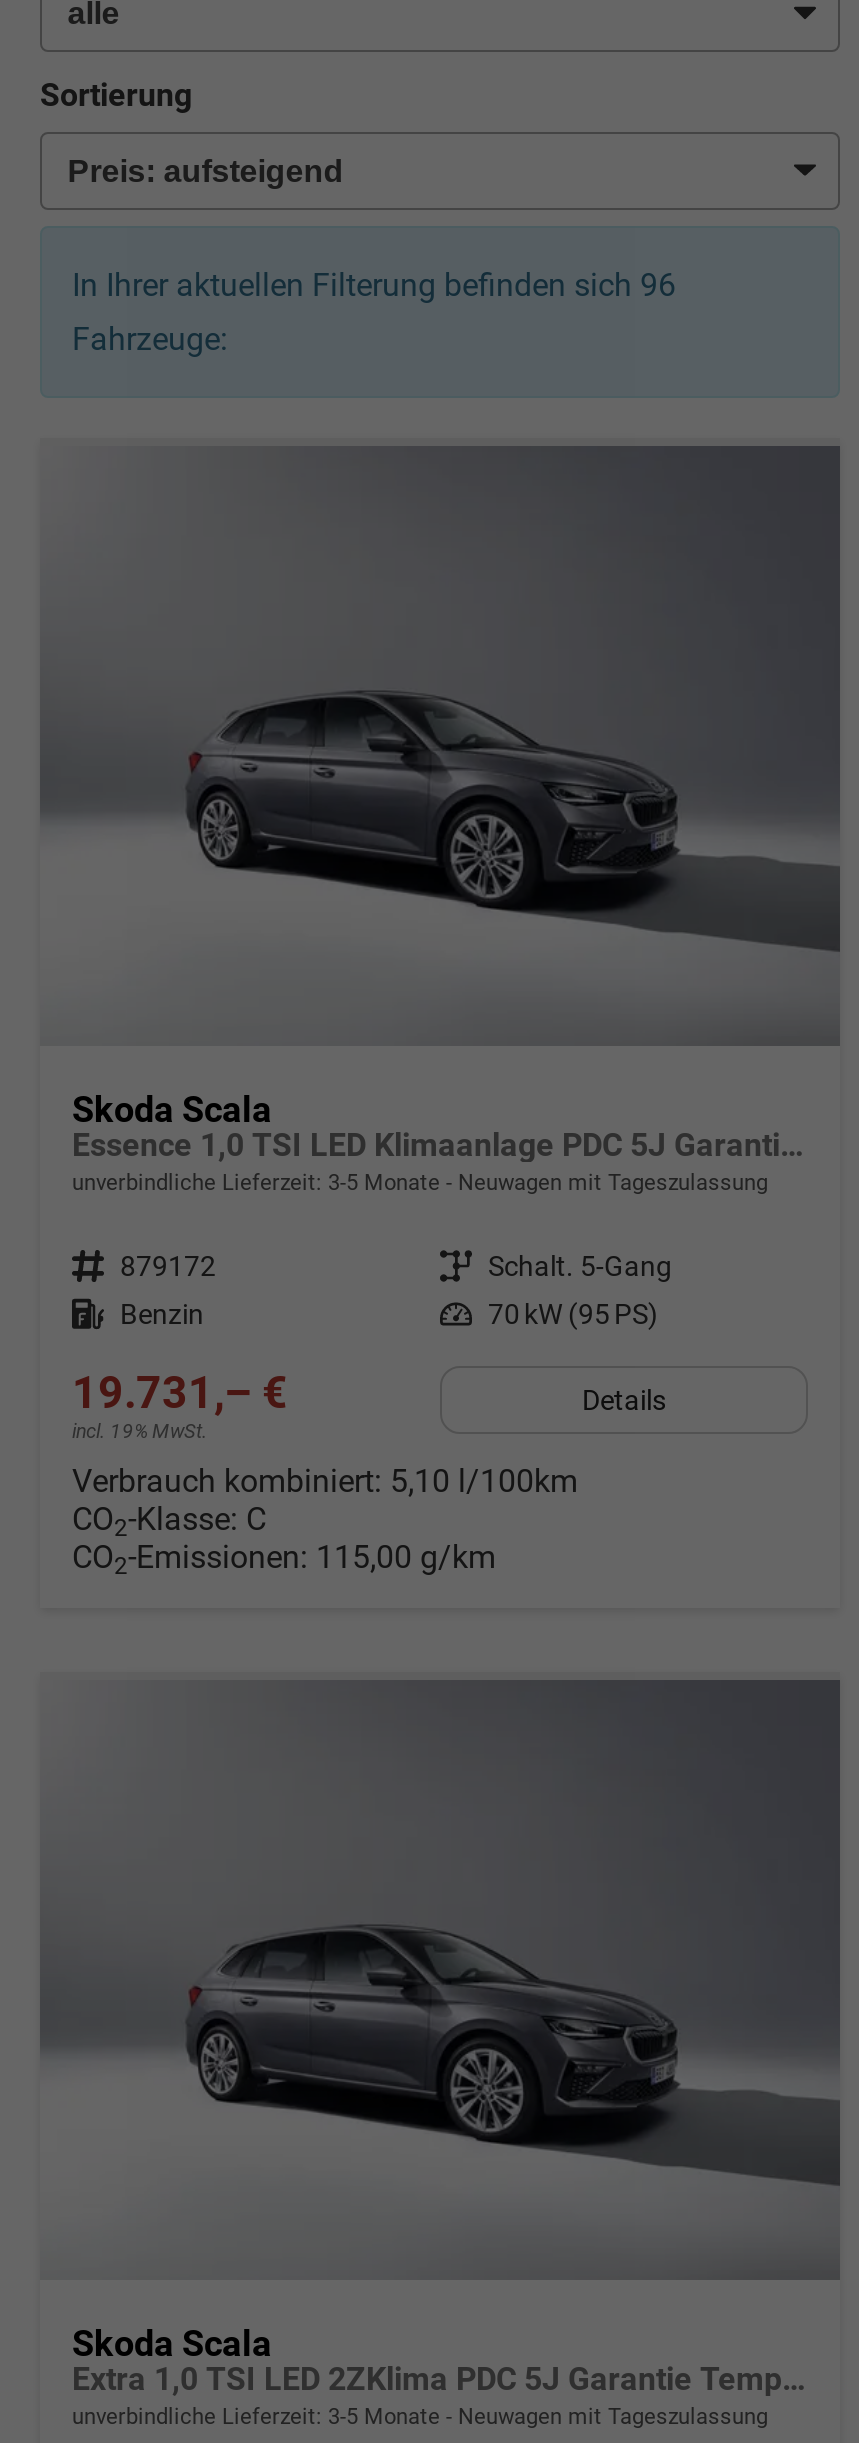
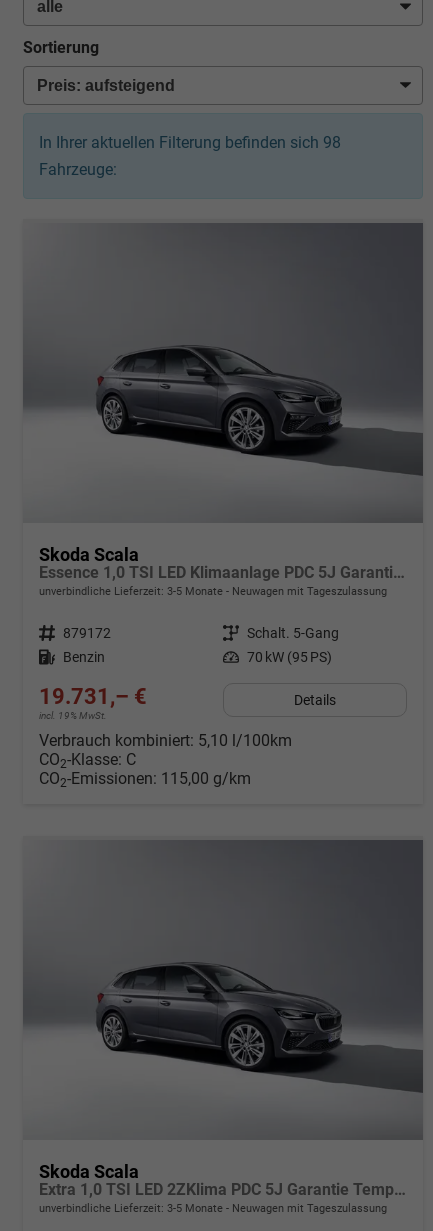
- In Ihrer aktuellen Filterung befinden sich 96
+ In Ihrer aktuellen Filterung befinden sich 98
